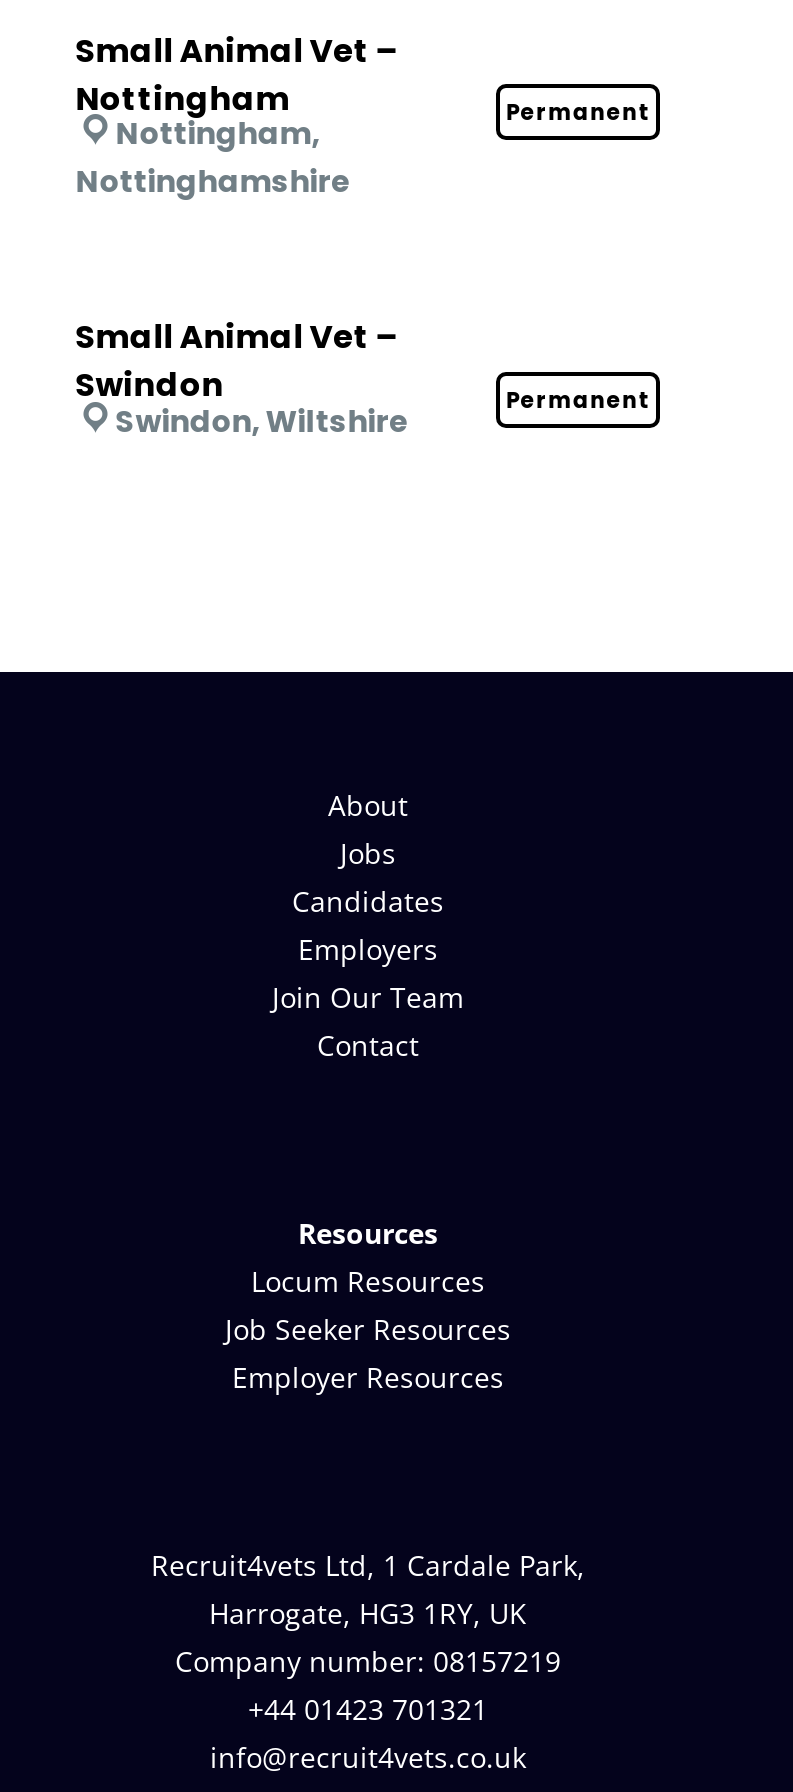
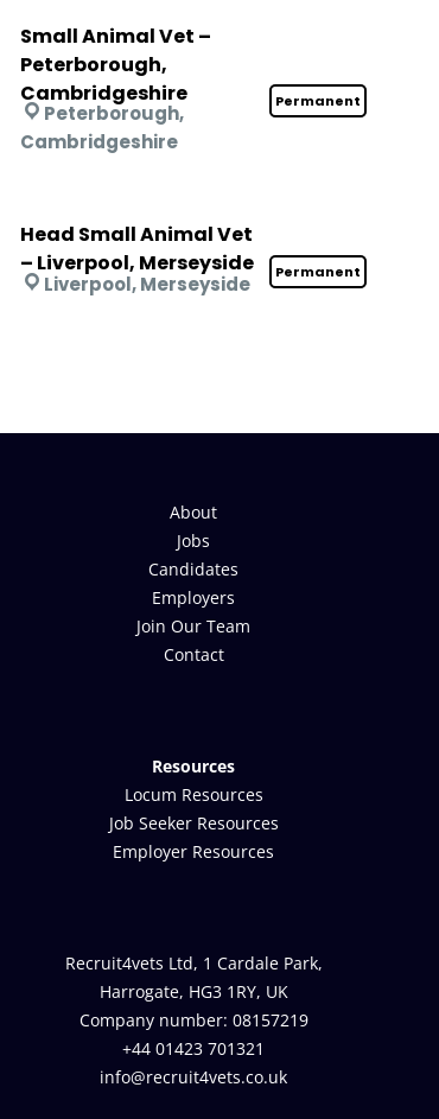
- Nottingham
+ Peterborough,
+ Cambridgeshire

- Nottingham,
- Nottinghamshire
+ Peterborough,
+ Cambridgeshire

- Small Animal Vet –
- Swindon
+ Head Small Animal Vet
+ – Liverpool, Merseyside

- Swindon, Wiltshire
+ Liverpool, Merseyside
